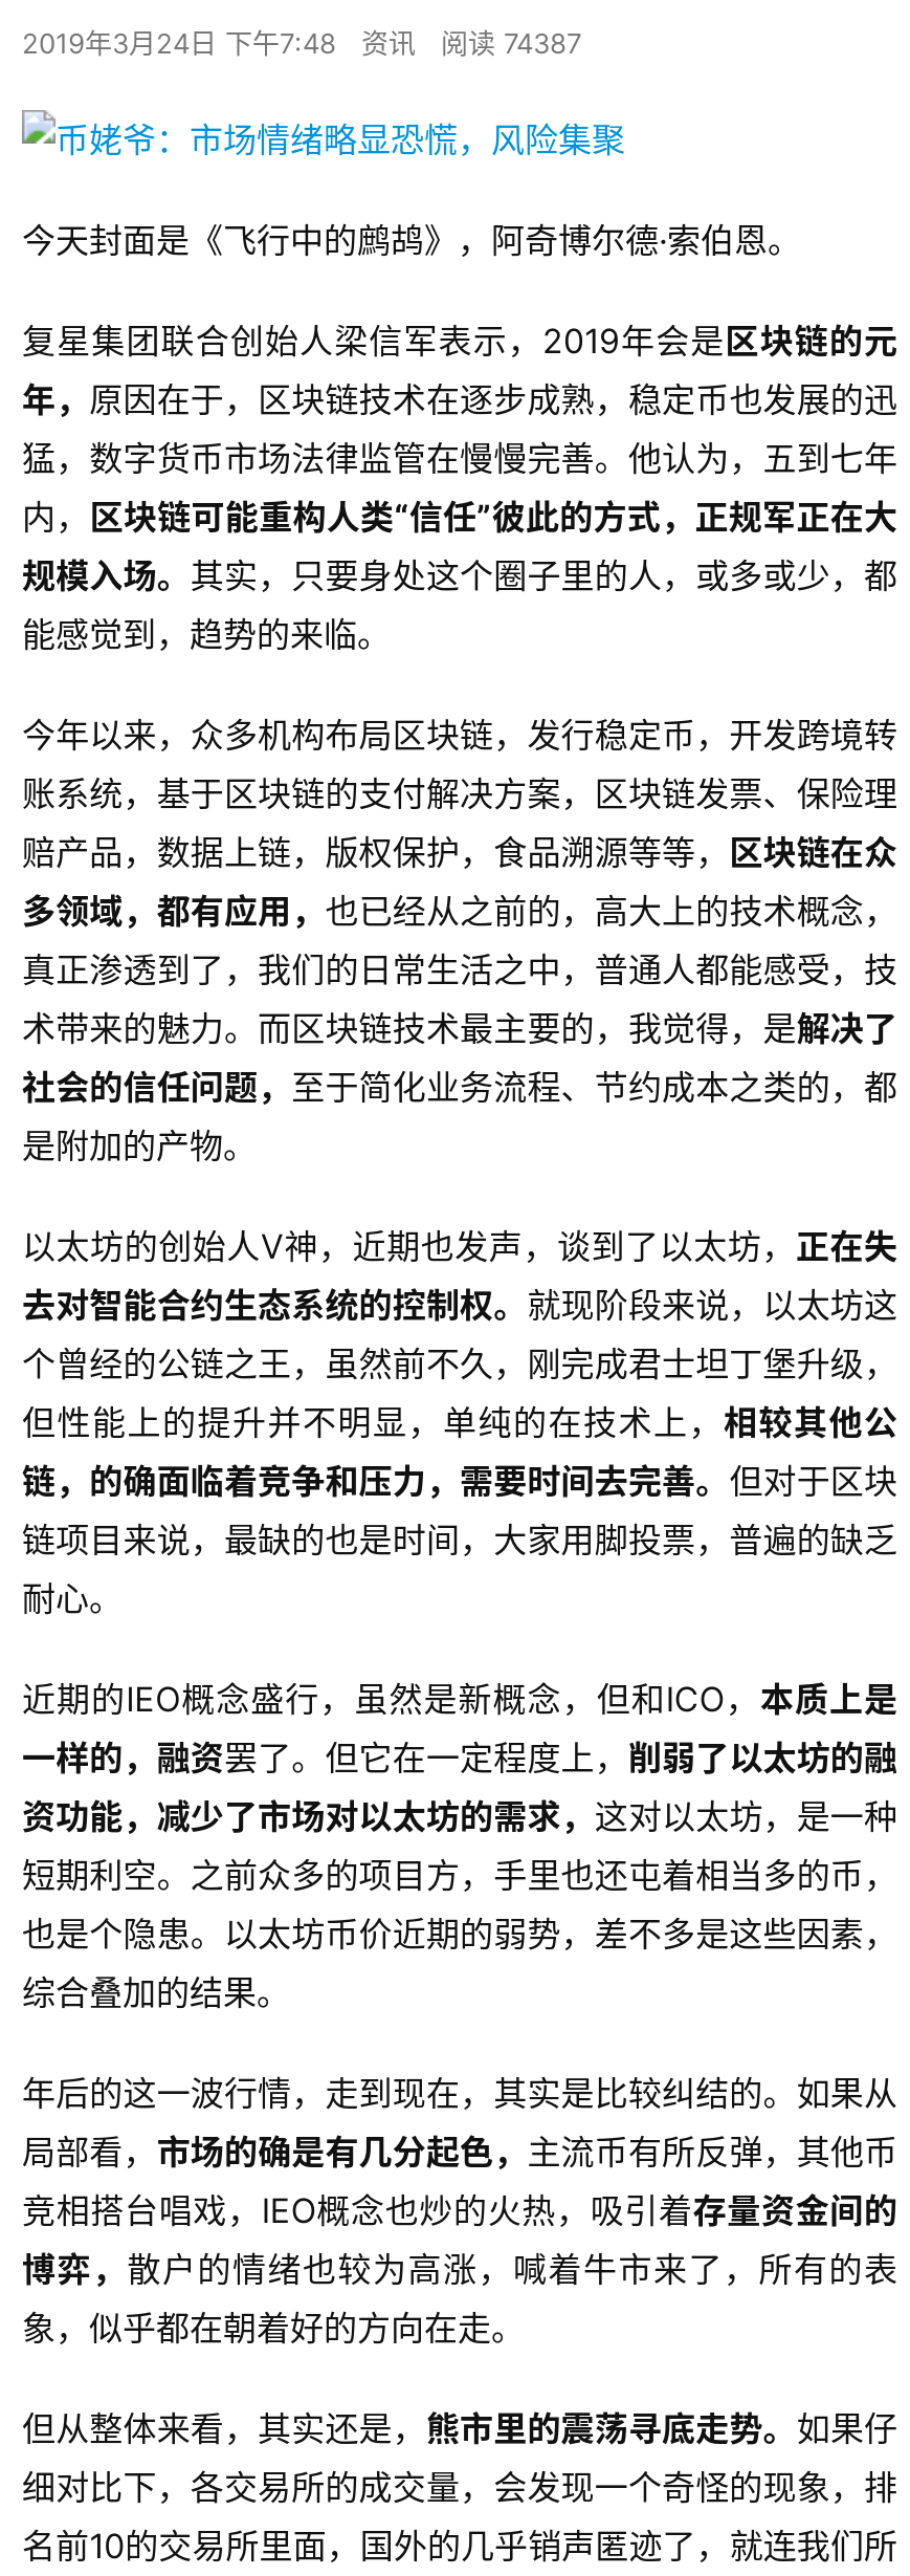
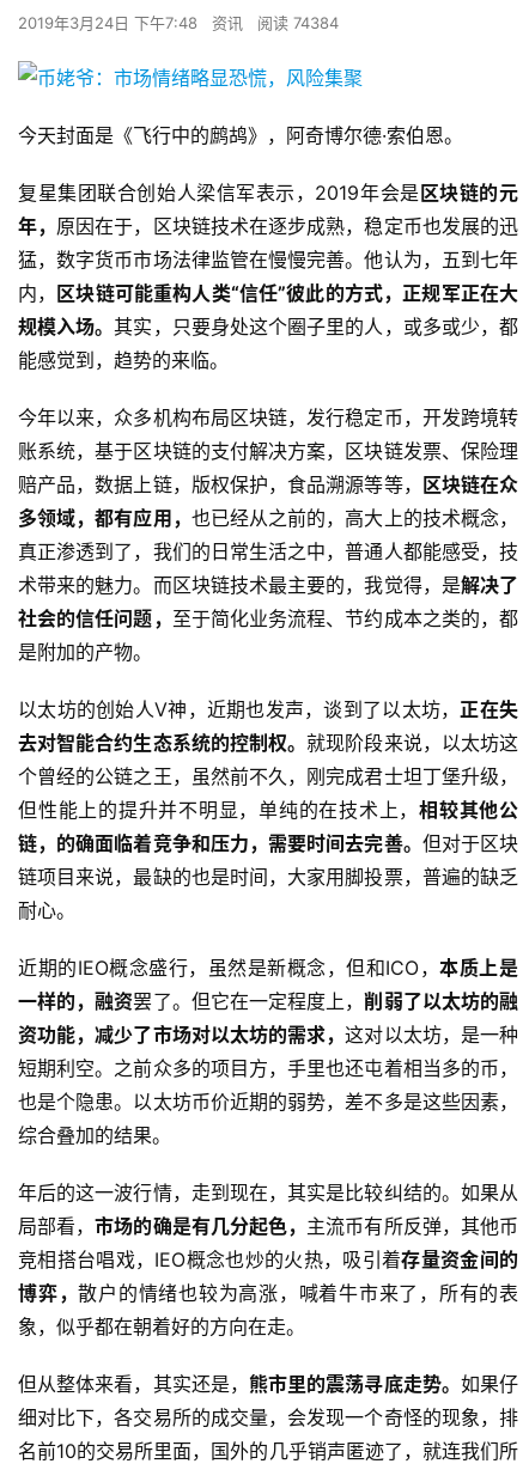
- 2019年3月24日 下午7:48 资讯 阅读 74387
+ 2019年3月24日 下午7:48 资讯 阅读 74384
